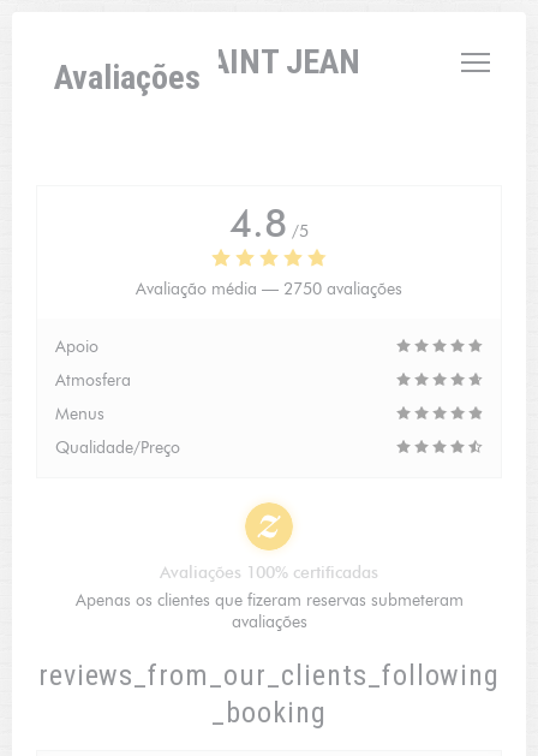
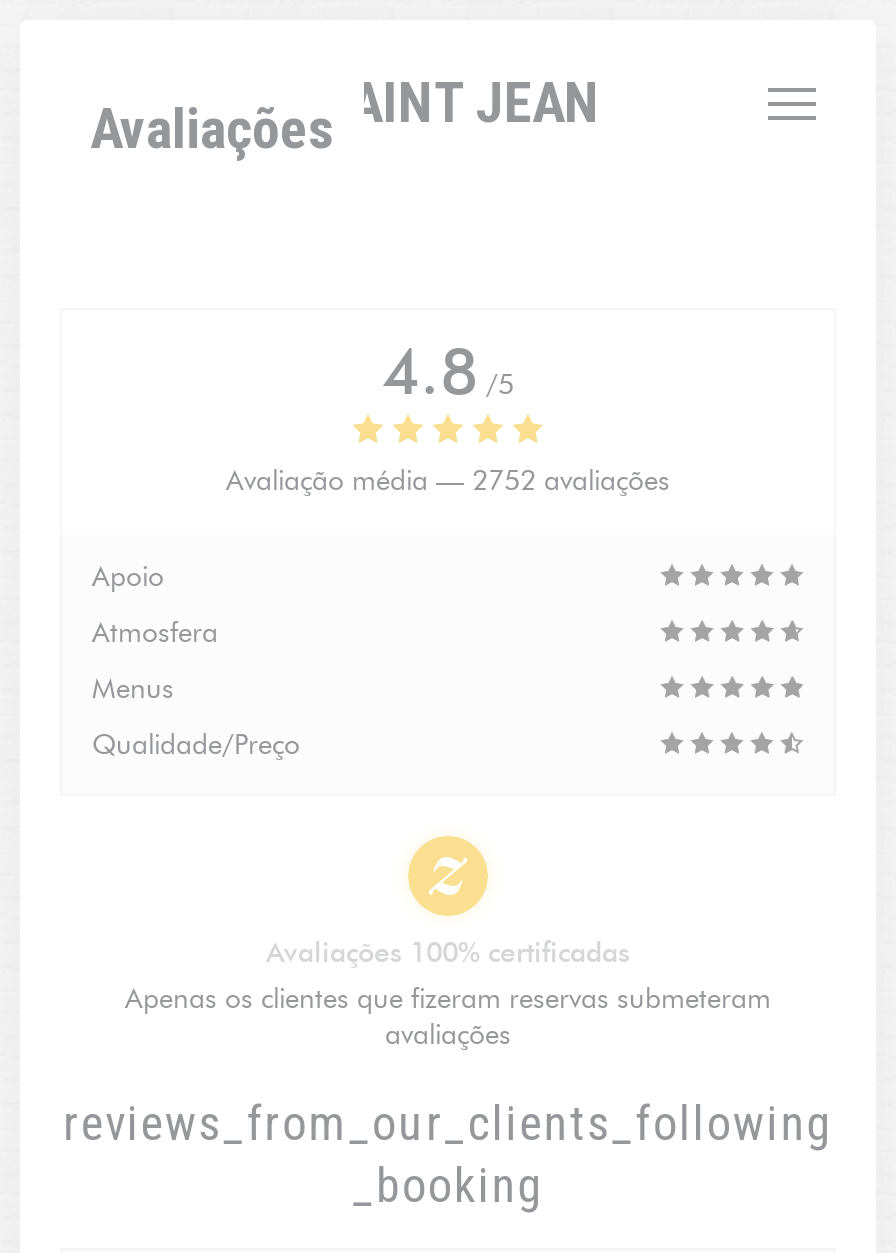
- Avaliação média — 2750 avaliações
+ Avaliação média — 2752 avaliações
